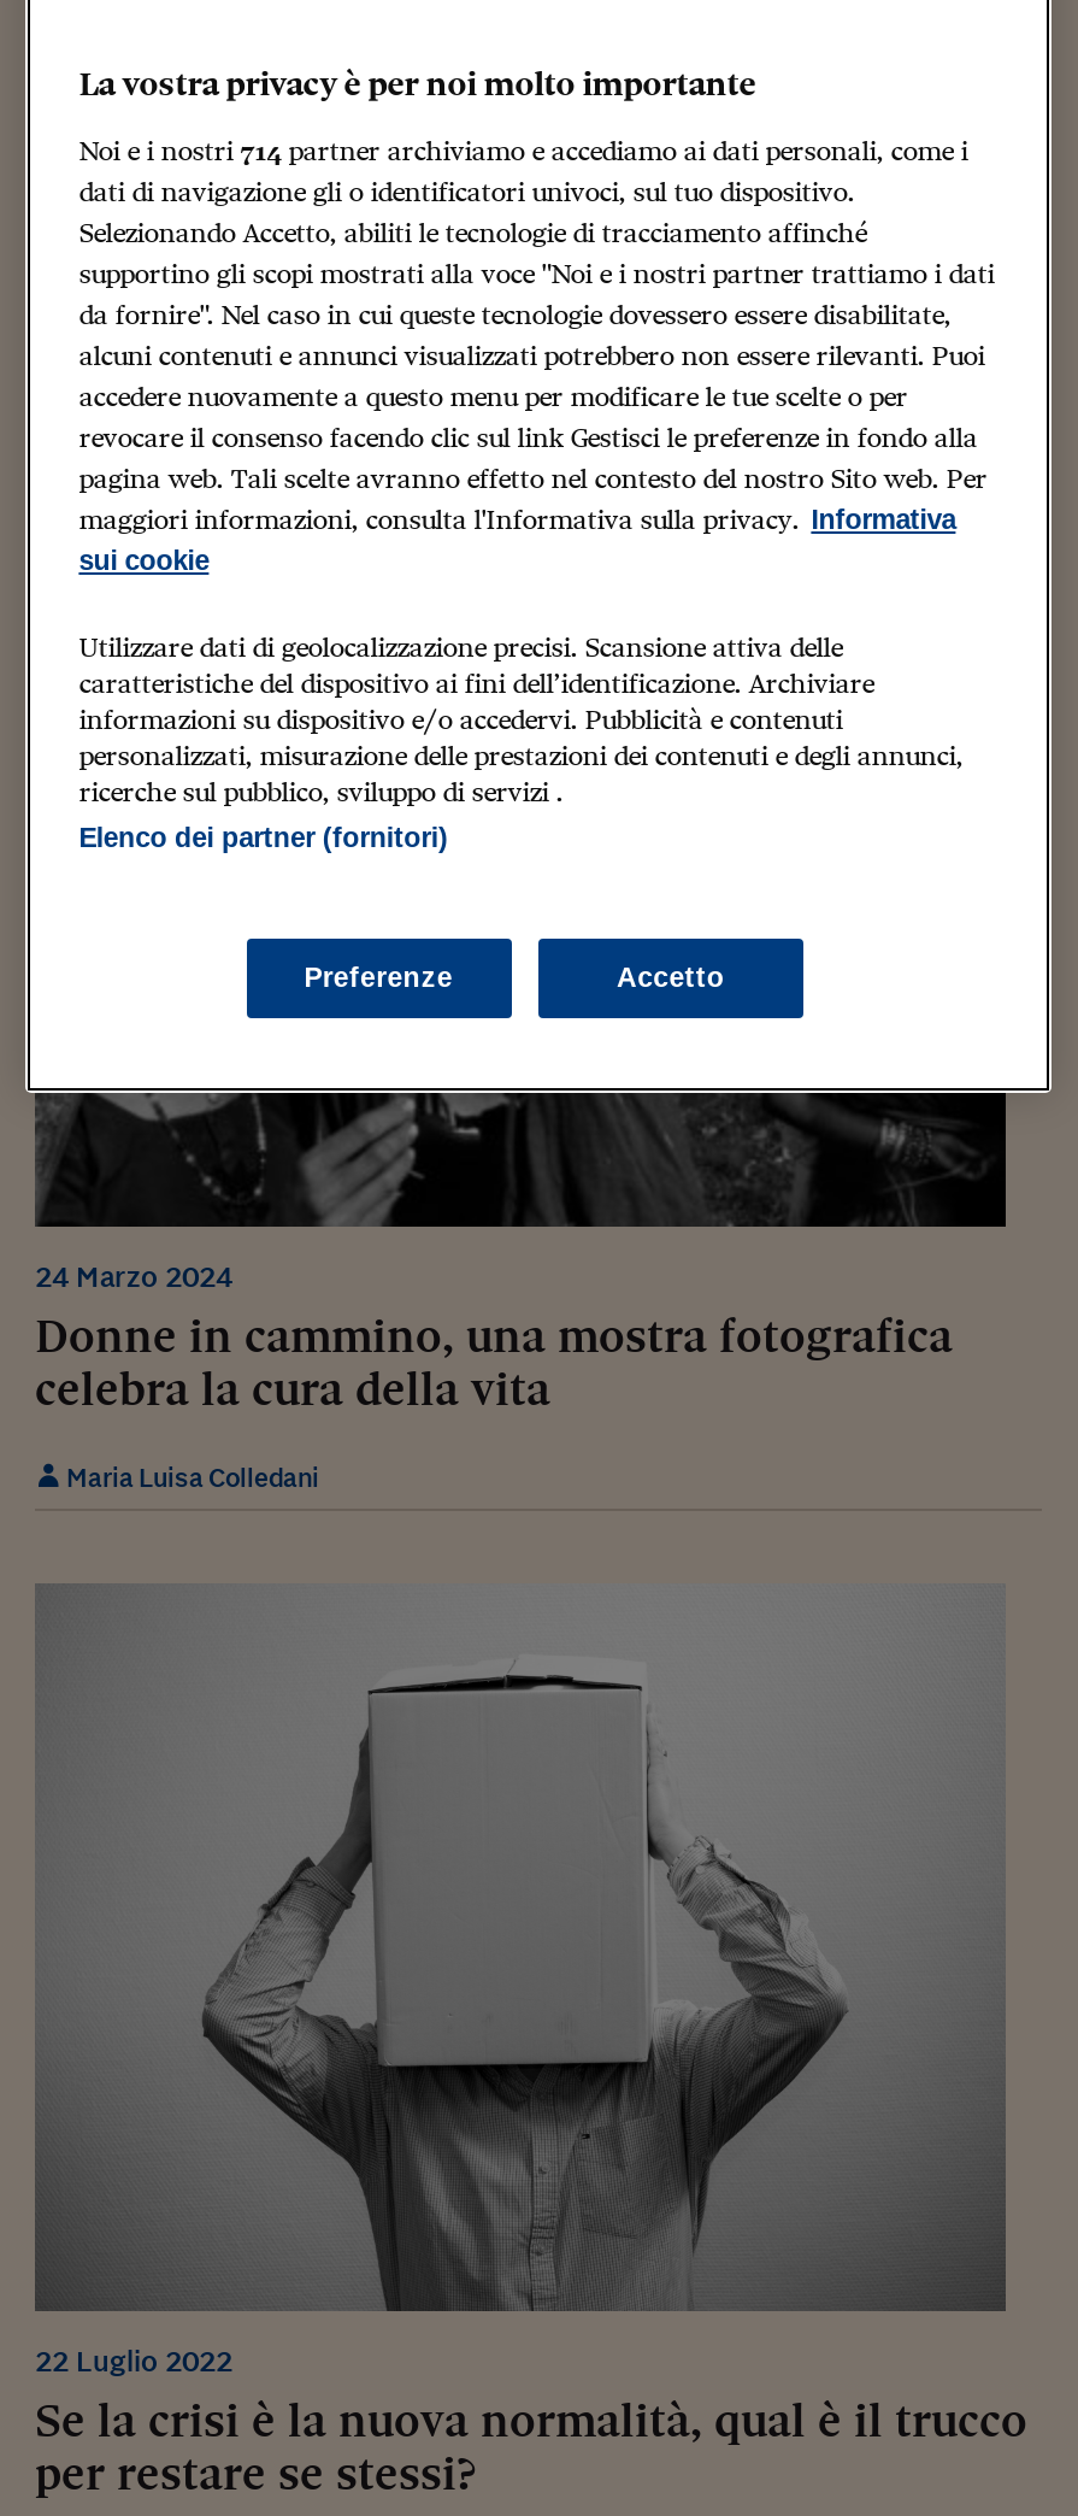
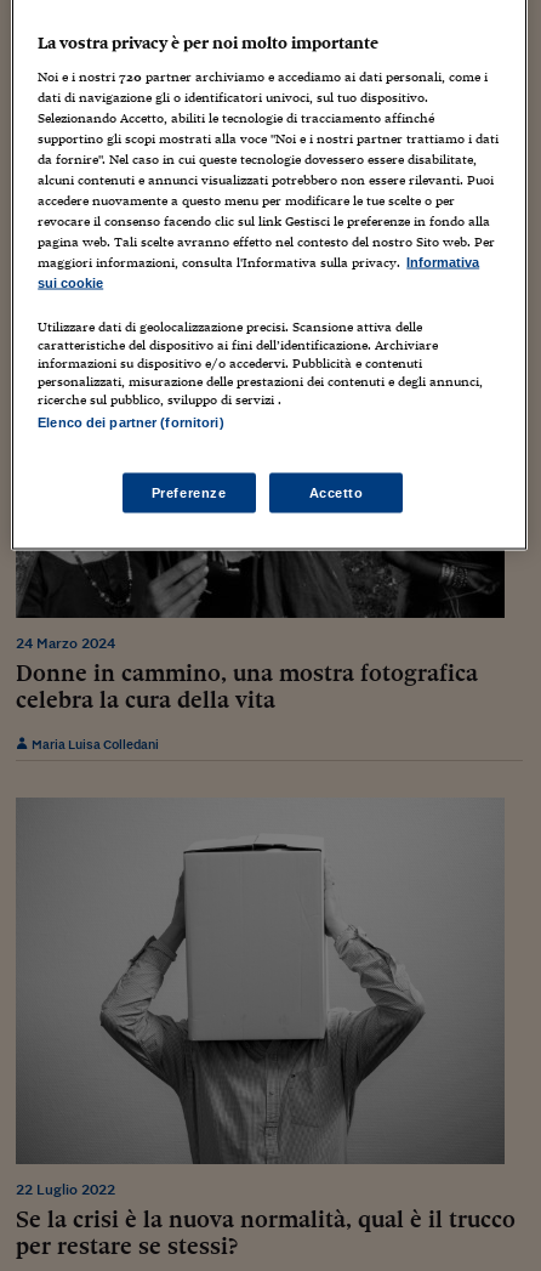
- Noi e i nostri 714 partner archiviamo e accediamo ai dati personali, come i
+ Noi e i nostri 720 partner archiviamo e accediamo ai dati personali, come i
